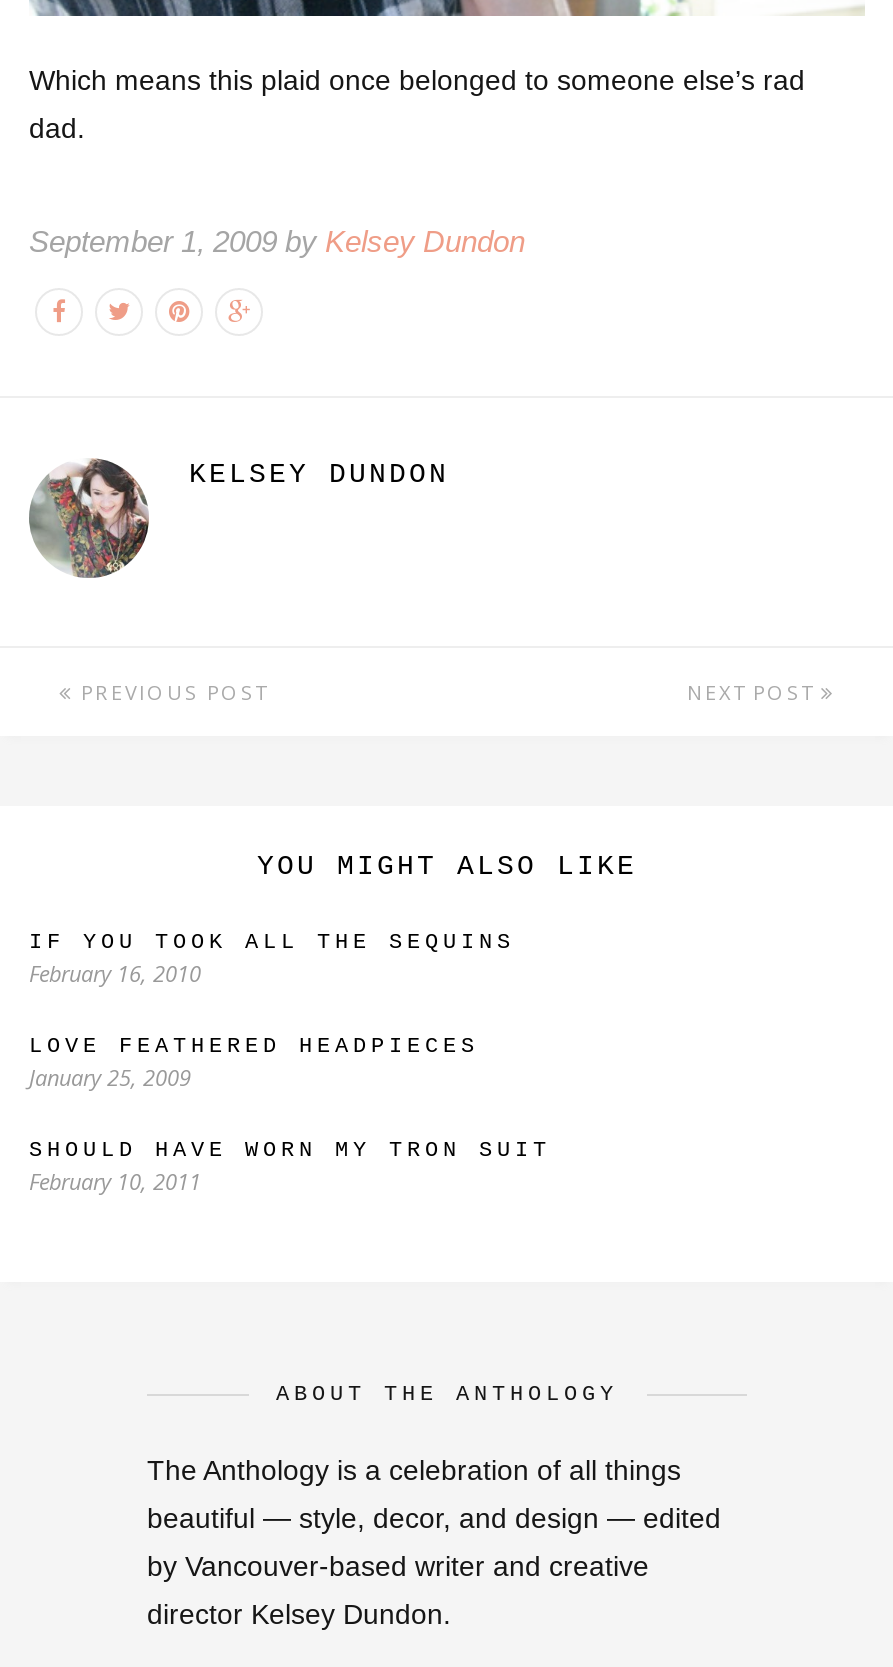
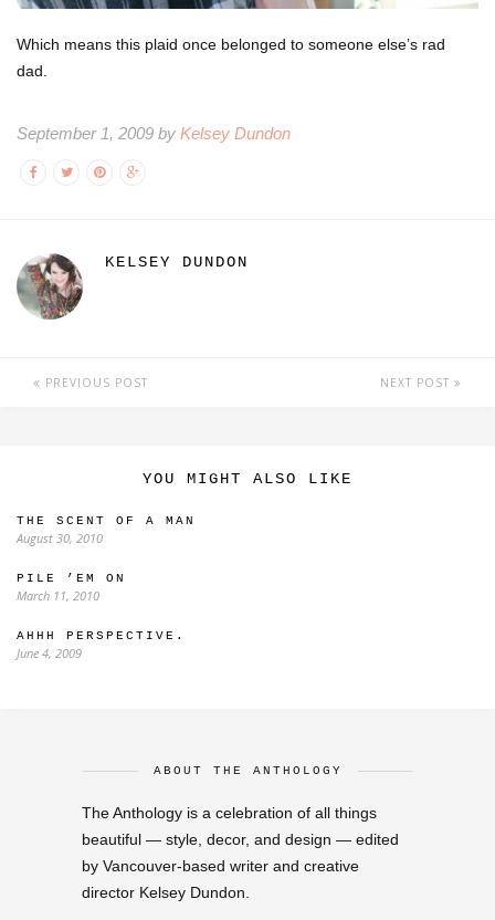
- IF YOU TOOK ALL THE SEQUINS
- February 16, 2010
+ THE SCENT OF A MAN
+ August 30, 2010

- LOVE FEATHERED HEADPIECES
- January 25, 2009
+ PILE ’EM ON
+ March 11, 2010

- SHOULD HAVE WORN MY TRON SUIT
- February 10, 2011
+ AHHH PERSPECTIVE.
+ June 4, 2009
